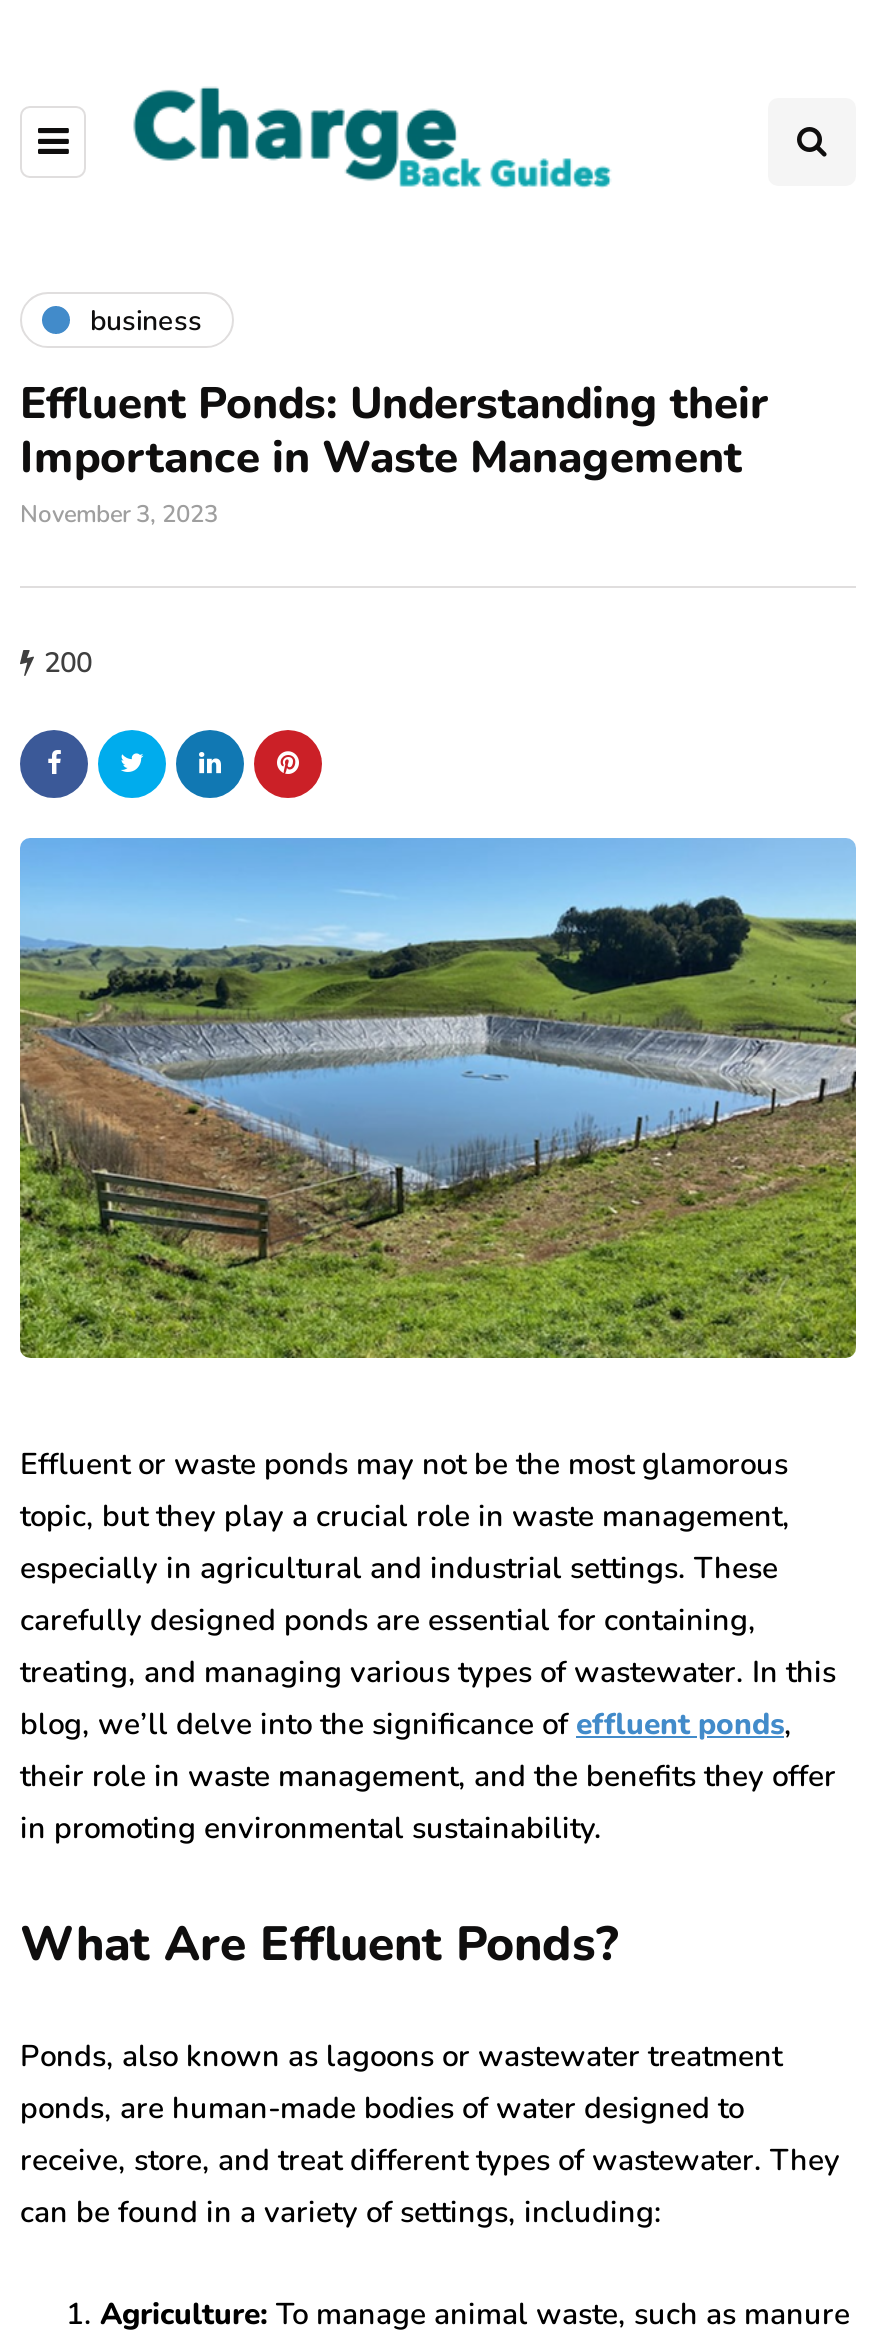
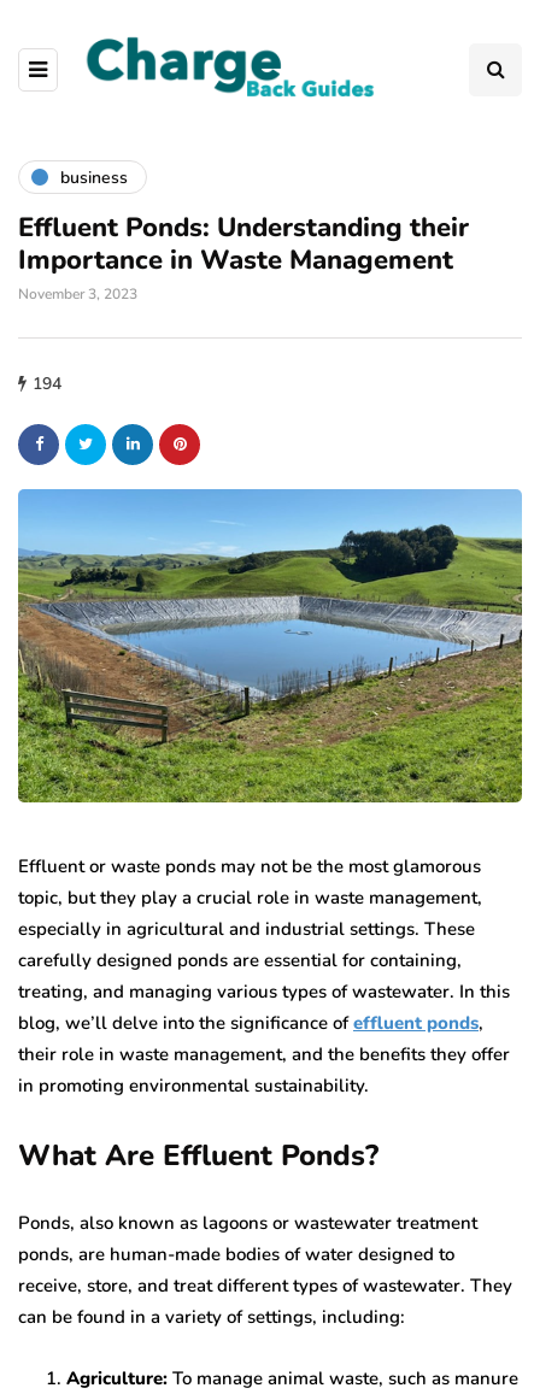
- 200
+ 194
